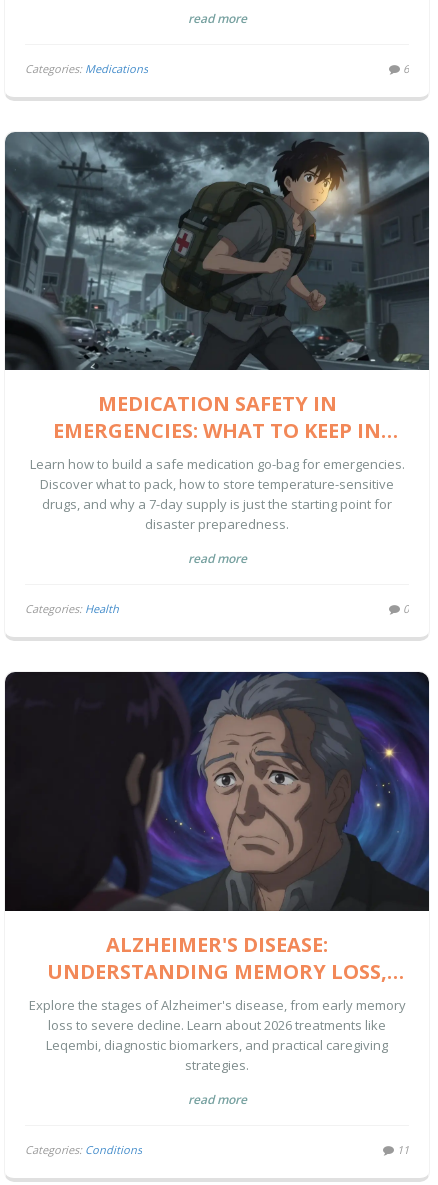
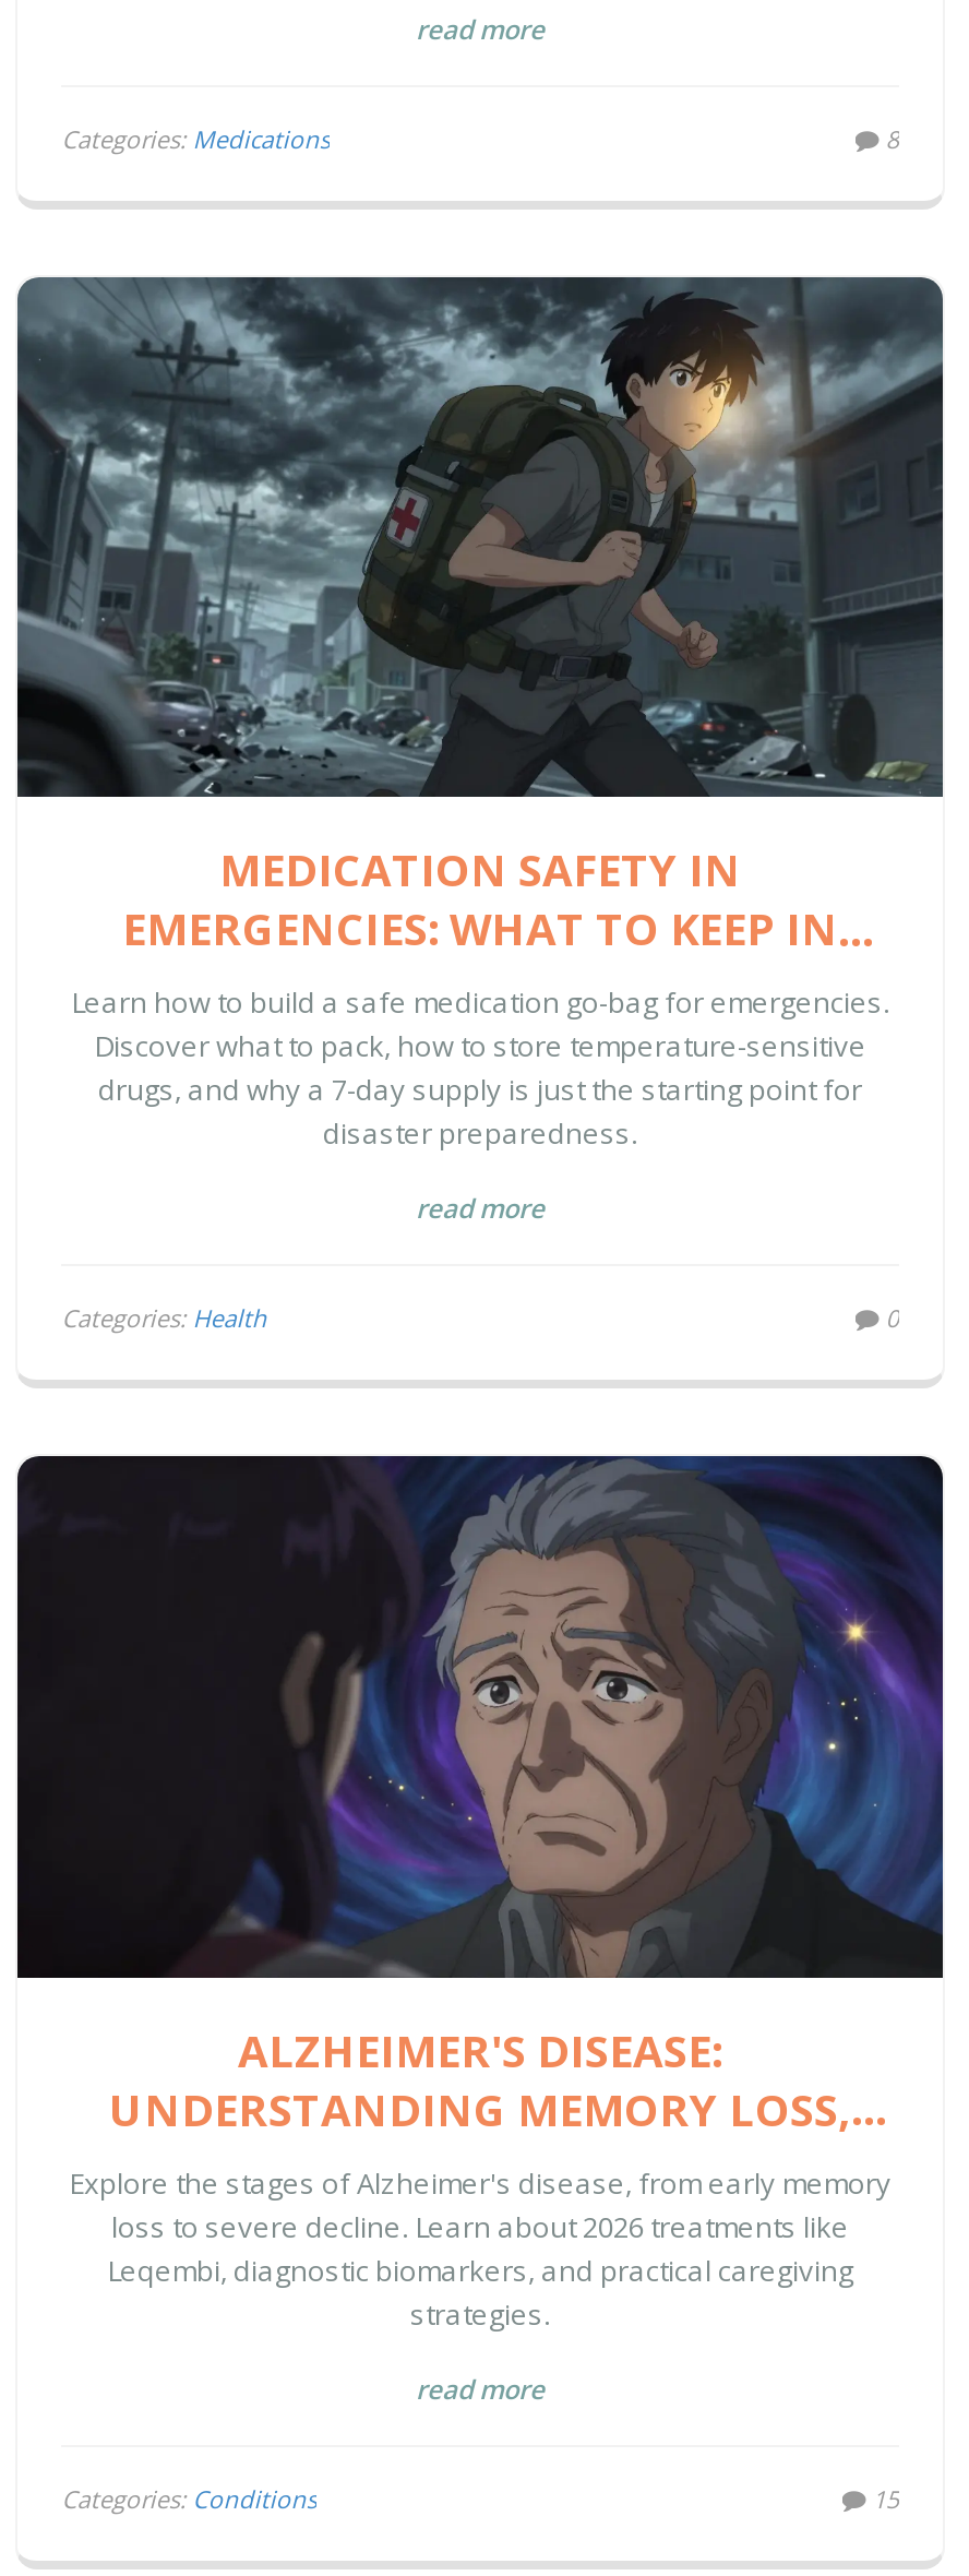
- 6
+ 8

- 11
+ 15
